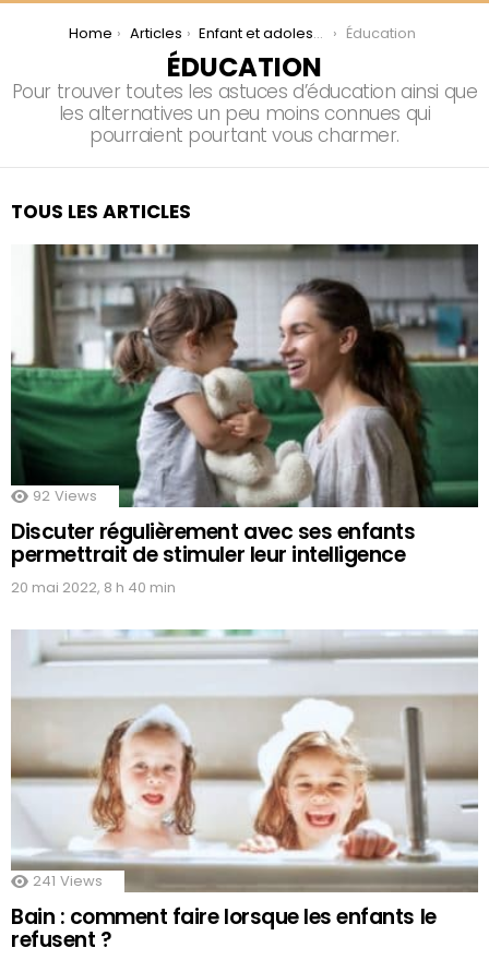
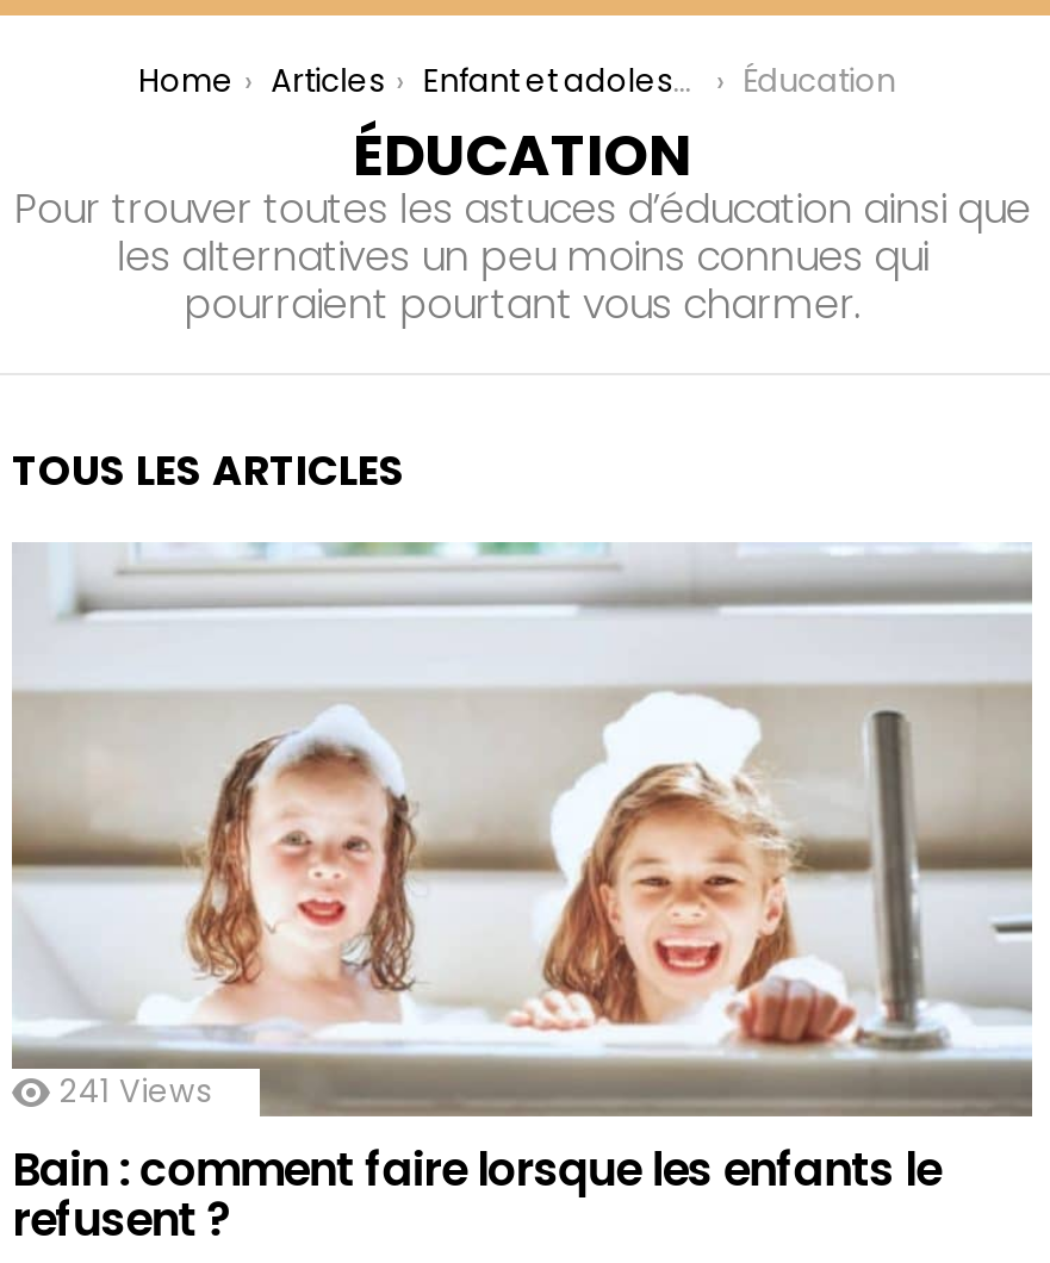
- [image]
- 92 Views
- Discuter régulièrement avec ses enfants
- permettrait de stimuler leur intelligence
- 20 mai 2022, 8 h 40 min
